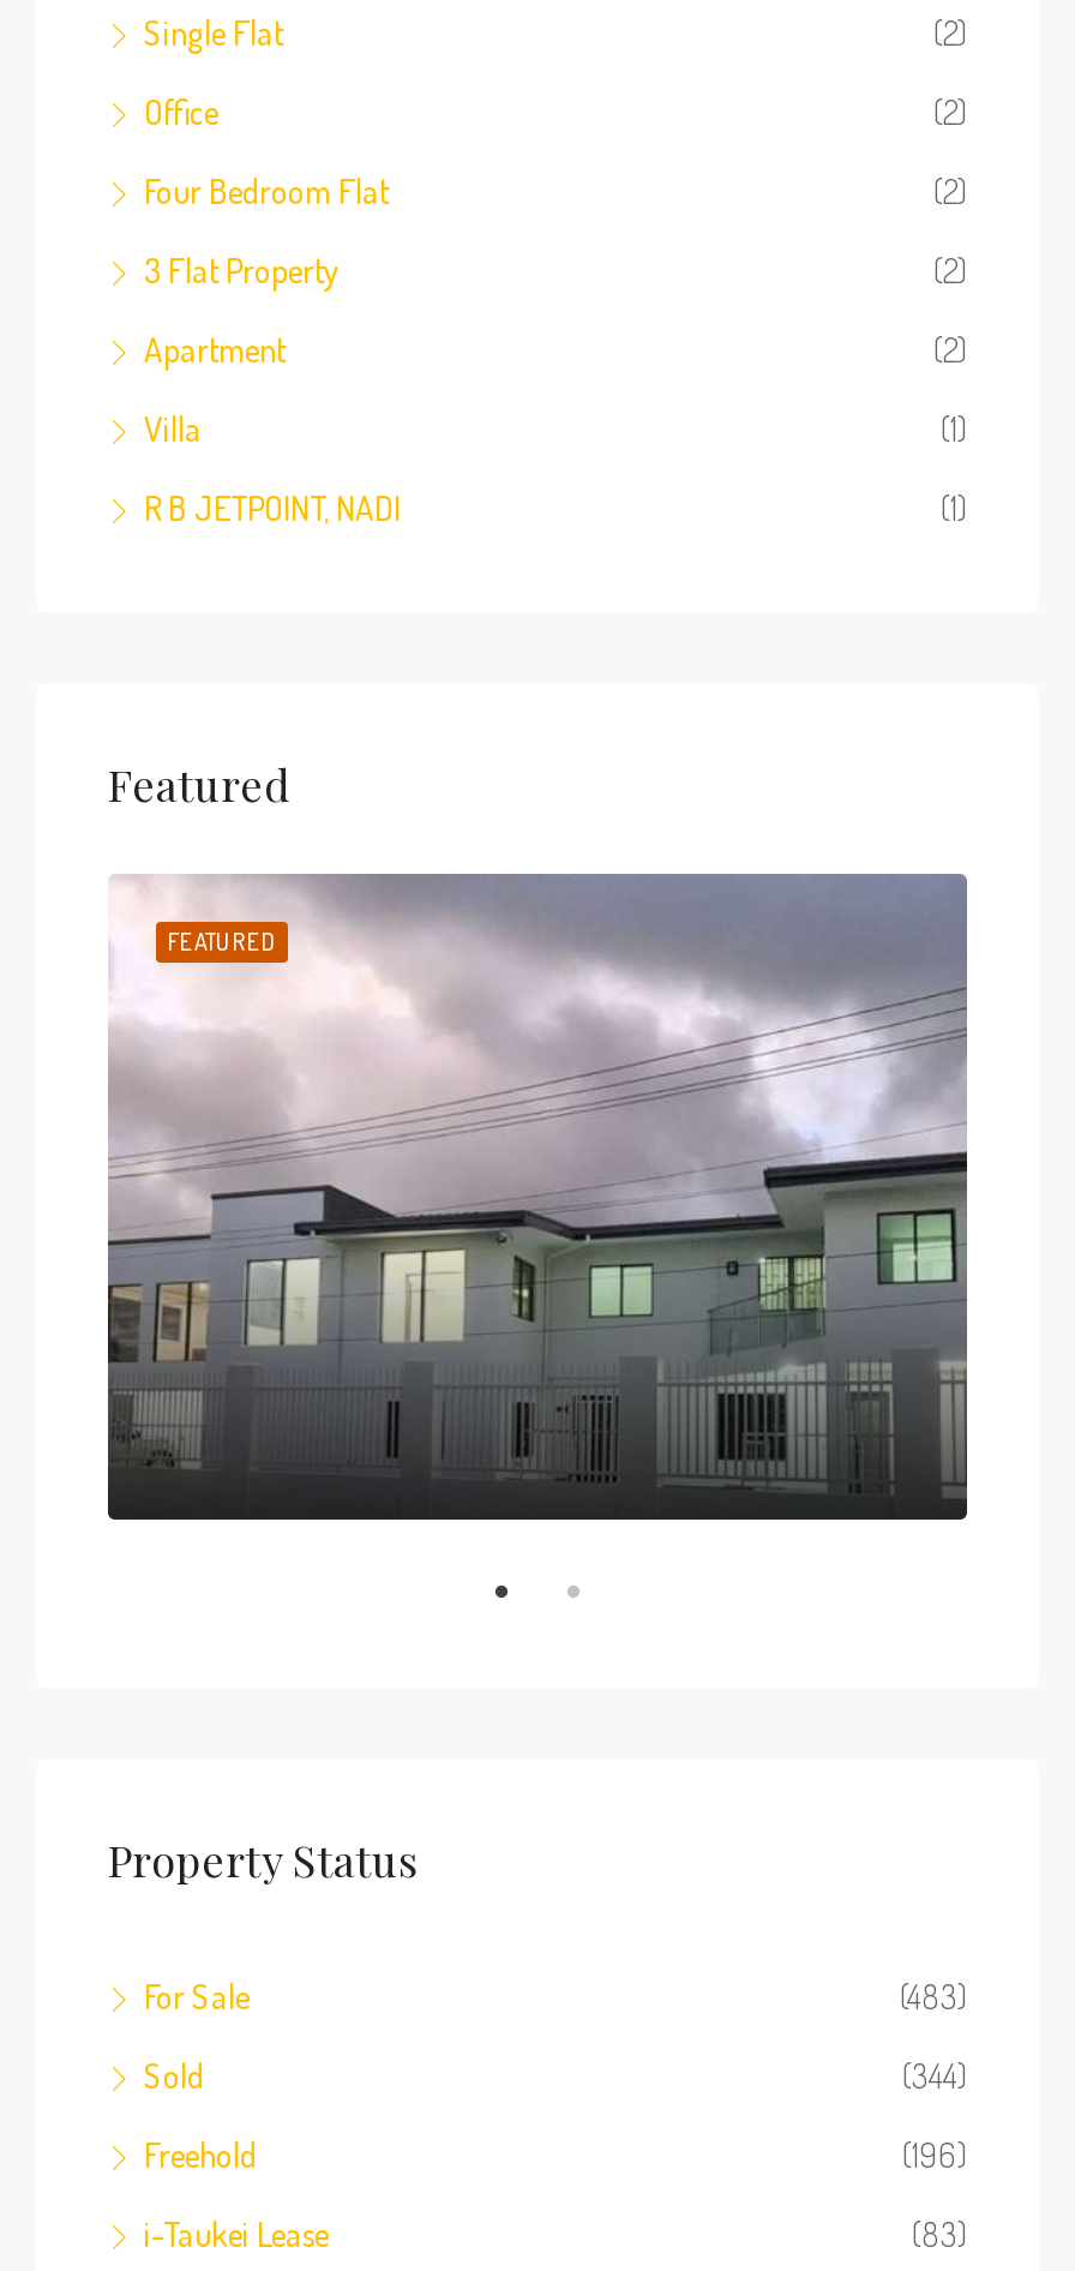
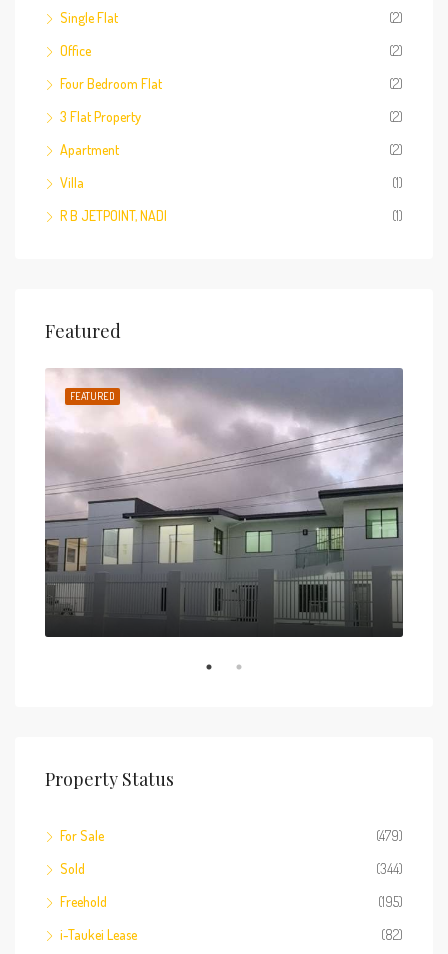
- (483)
+ (479)

- (196)
+ (195)

- (83)
+ (82)
